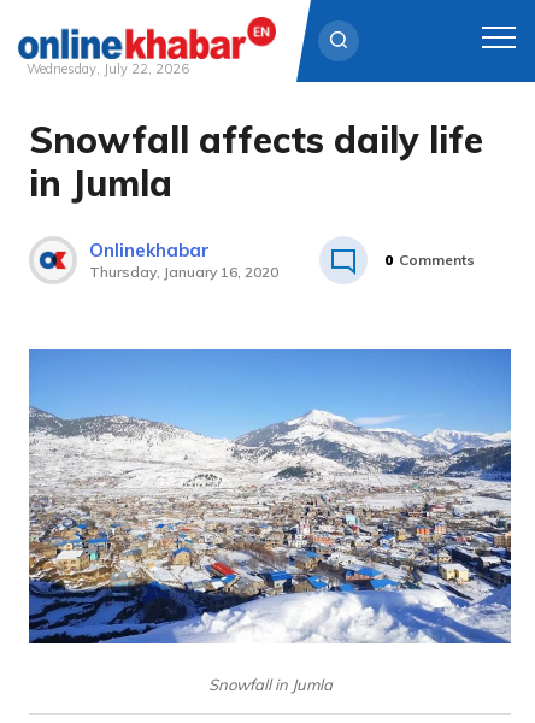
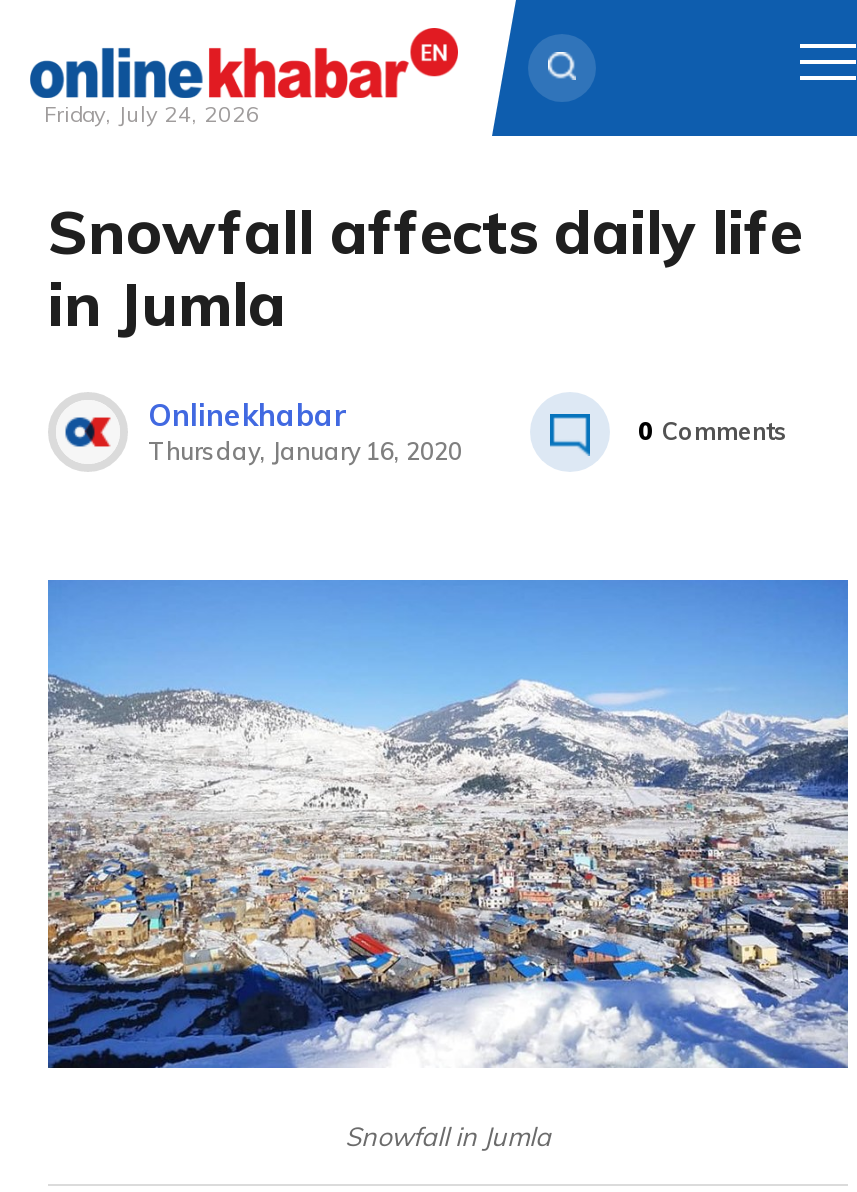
- Wednesday, July 22, 2026
+ Friday, July 24, 2026
